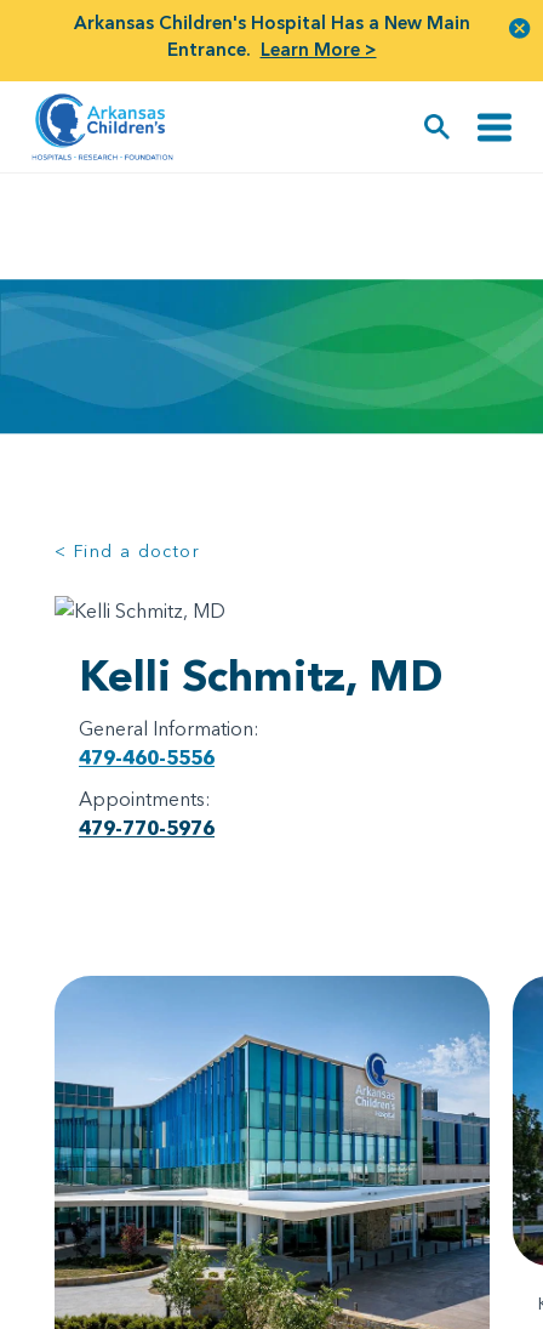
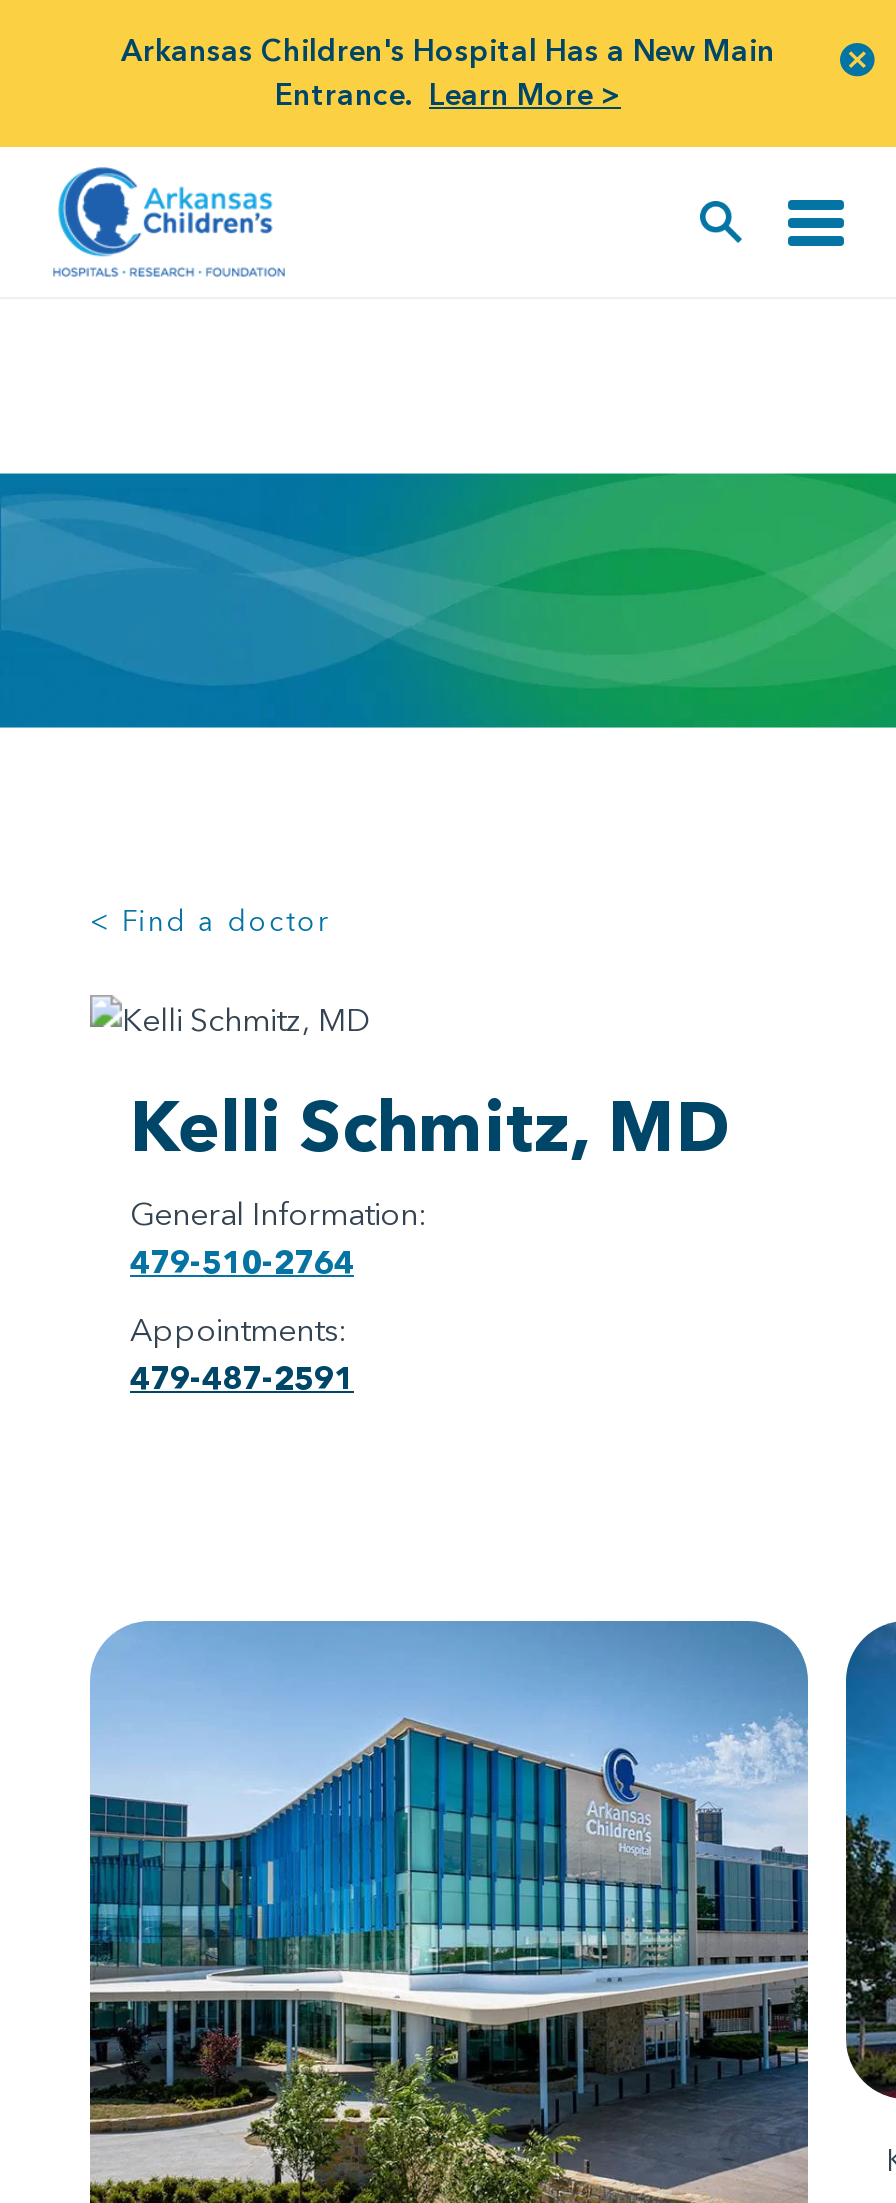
- 479-460-5556
+ 479-510-2764

- 479-770-5976
+ 479-487-2591
